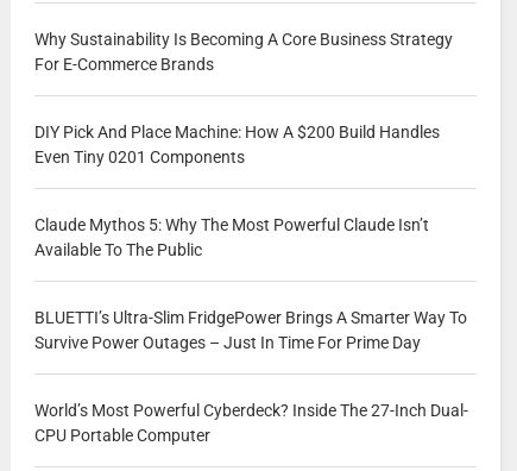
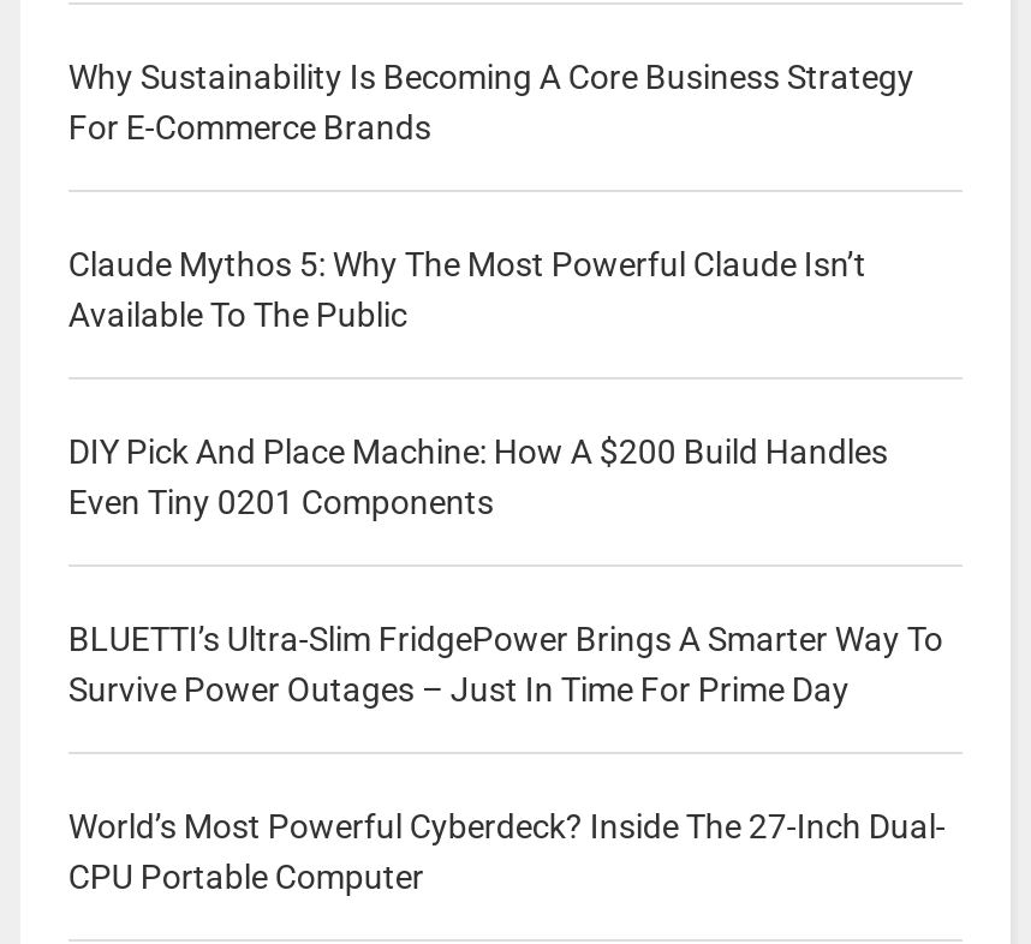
moved down: DIY Pick And Place Machine: How A $200 Build Handles | Even Tiny 0201 Components

moved up: Claude Mythos 5: Why The Most Powerful Claude Isn’t | Available To The Public
